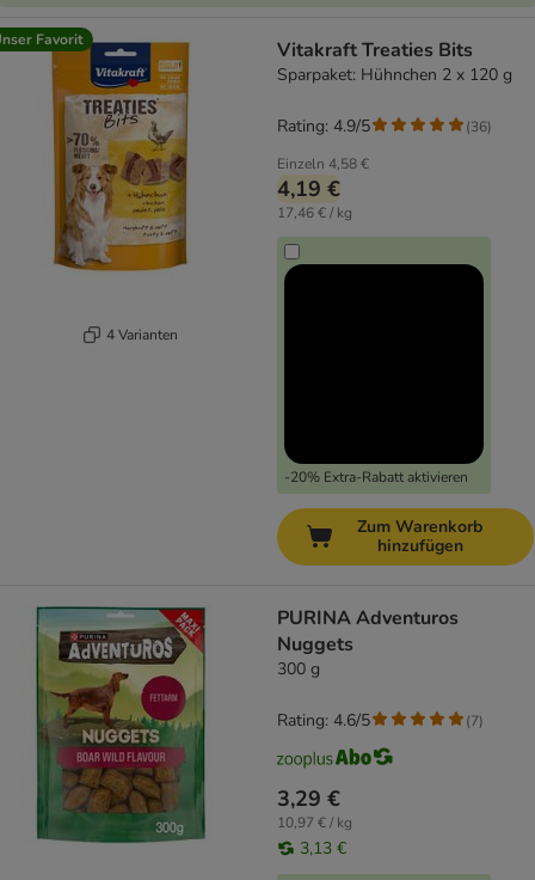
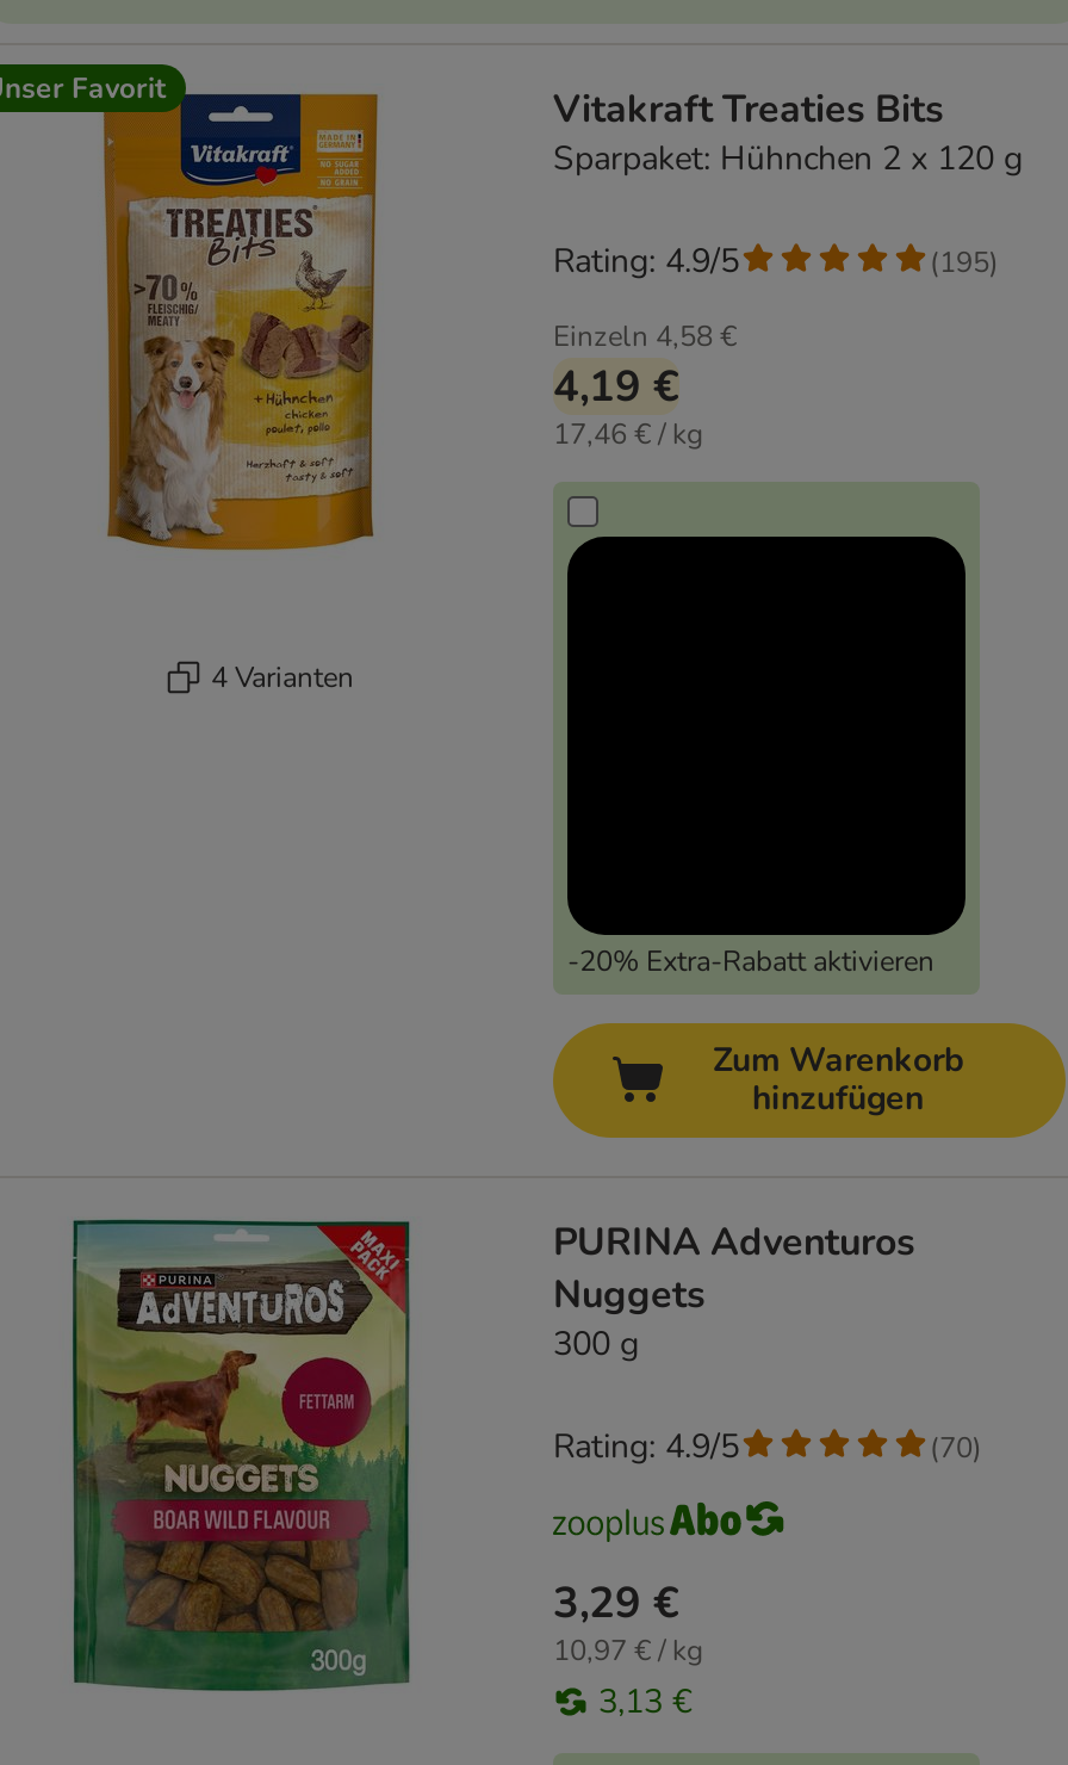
- (36)
+ (195)

- Rating: 4.6/5
+ Rating: 4.9/5

- (7)
+ (70)
